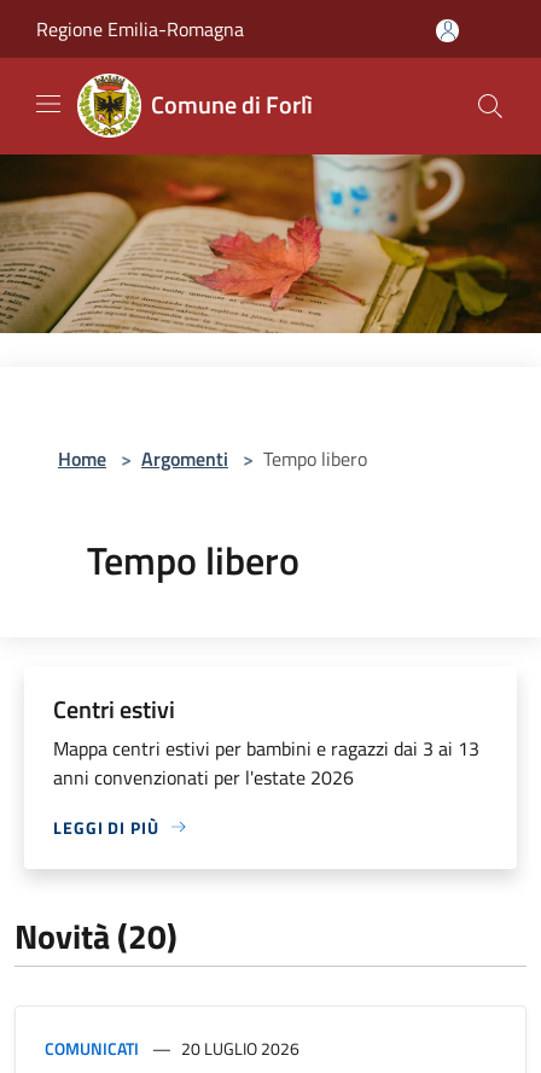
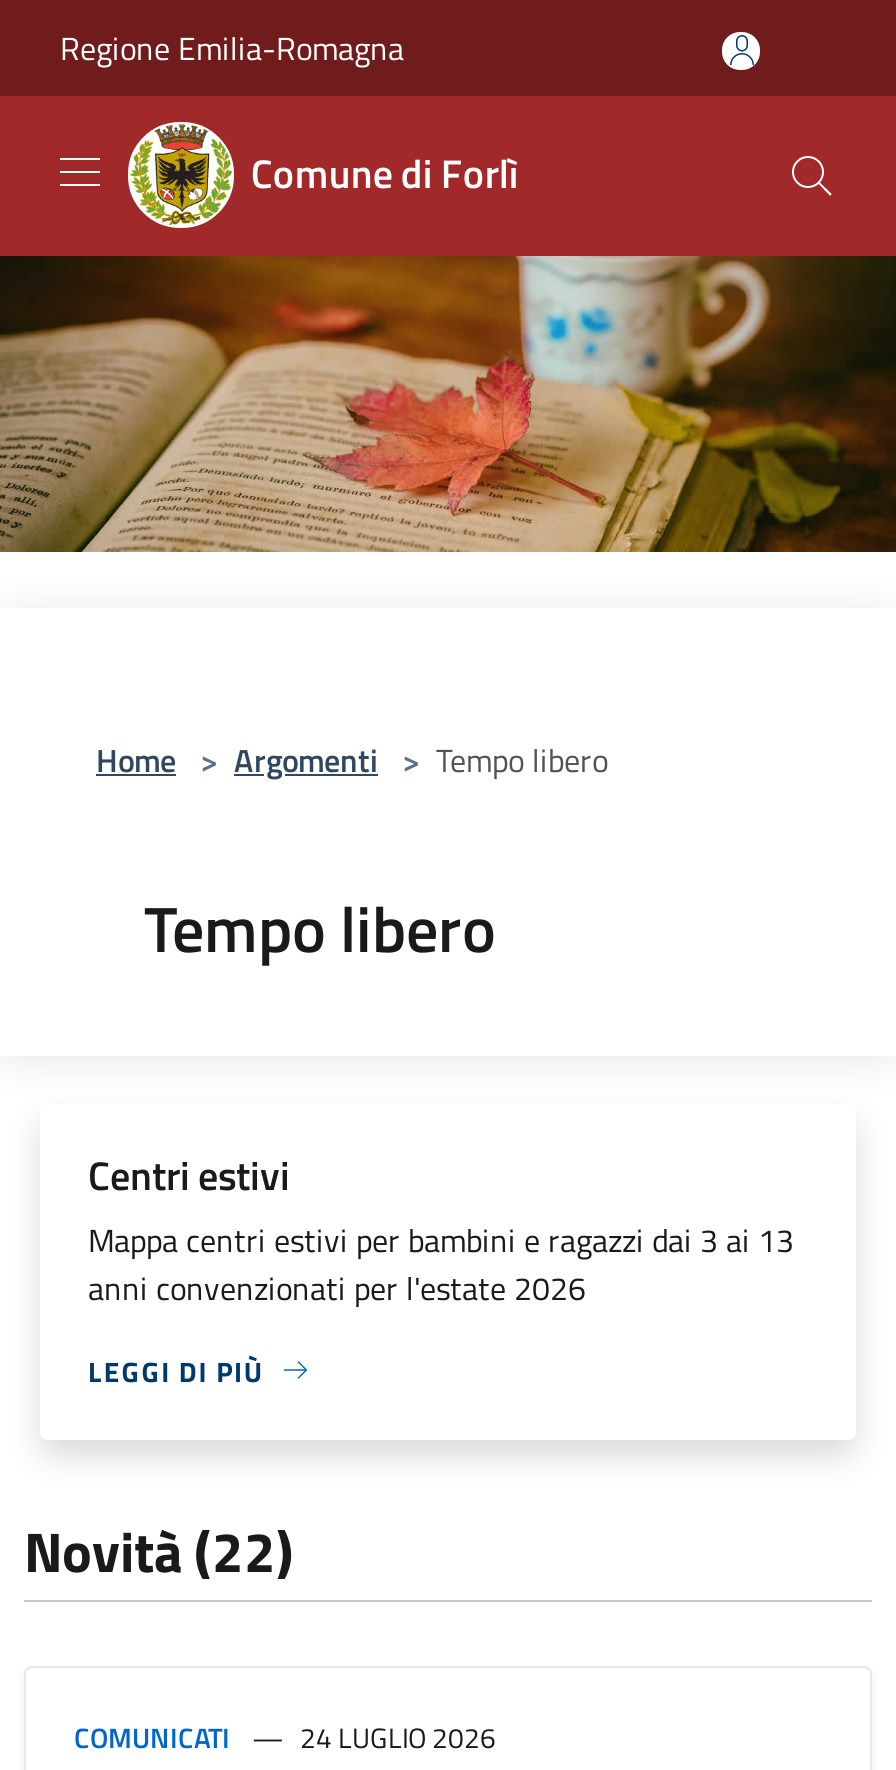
- Novità (20)
+ Novità (22)

- COMUNICATI 20 LUGLIO 2026
+ COMUNICATI 24 LUGLIO 2026
